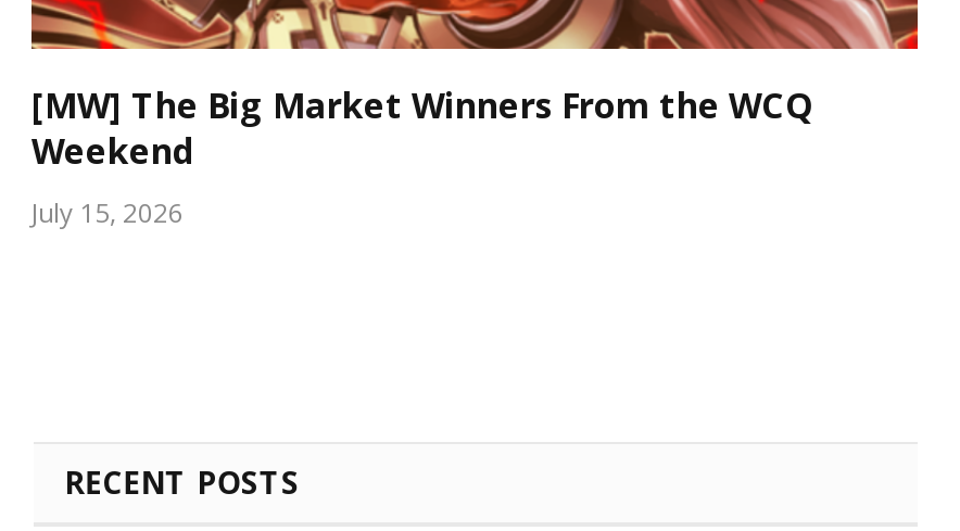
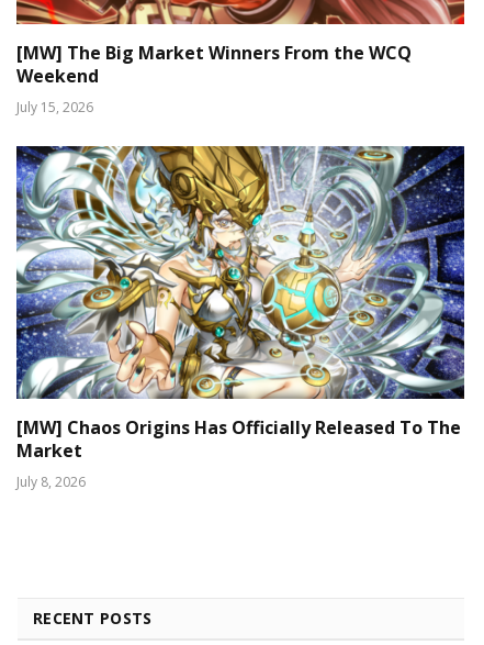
+ [image]
+ [MW] Chaos Origins Has Officially Released To The
+ Market
+ July 8, 2026
